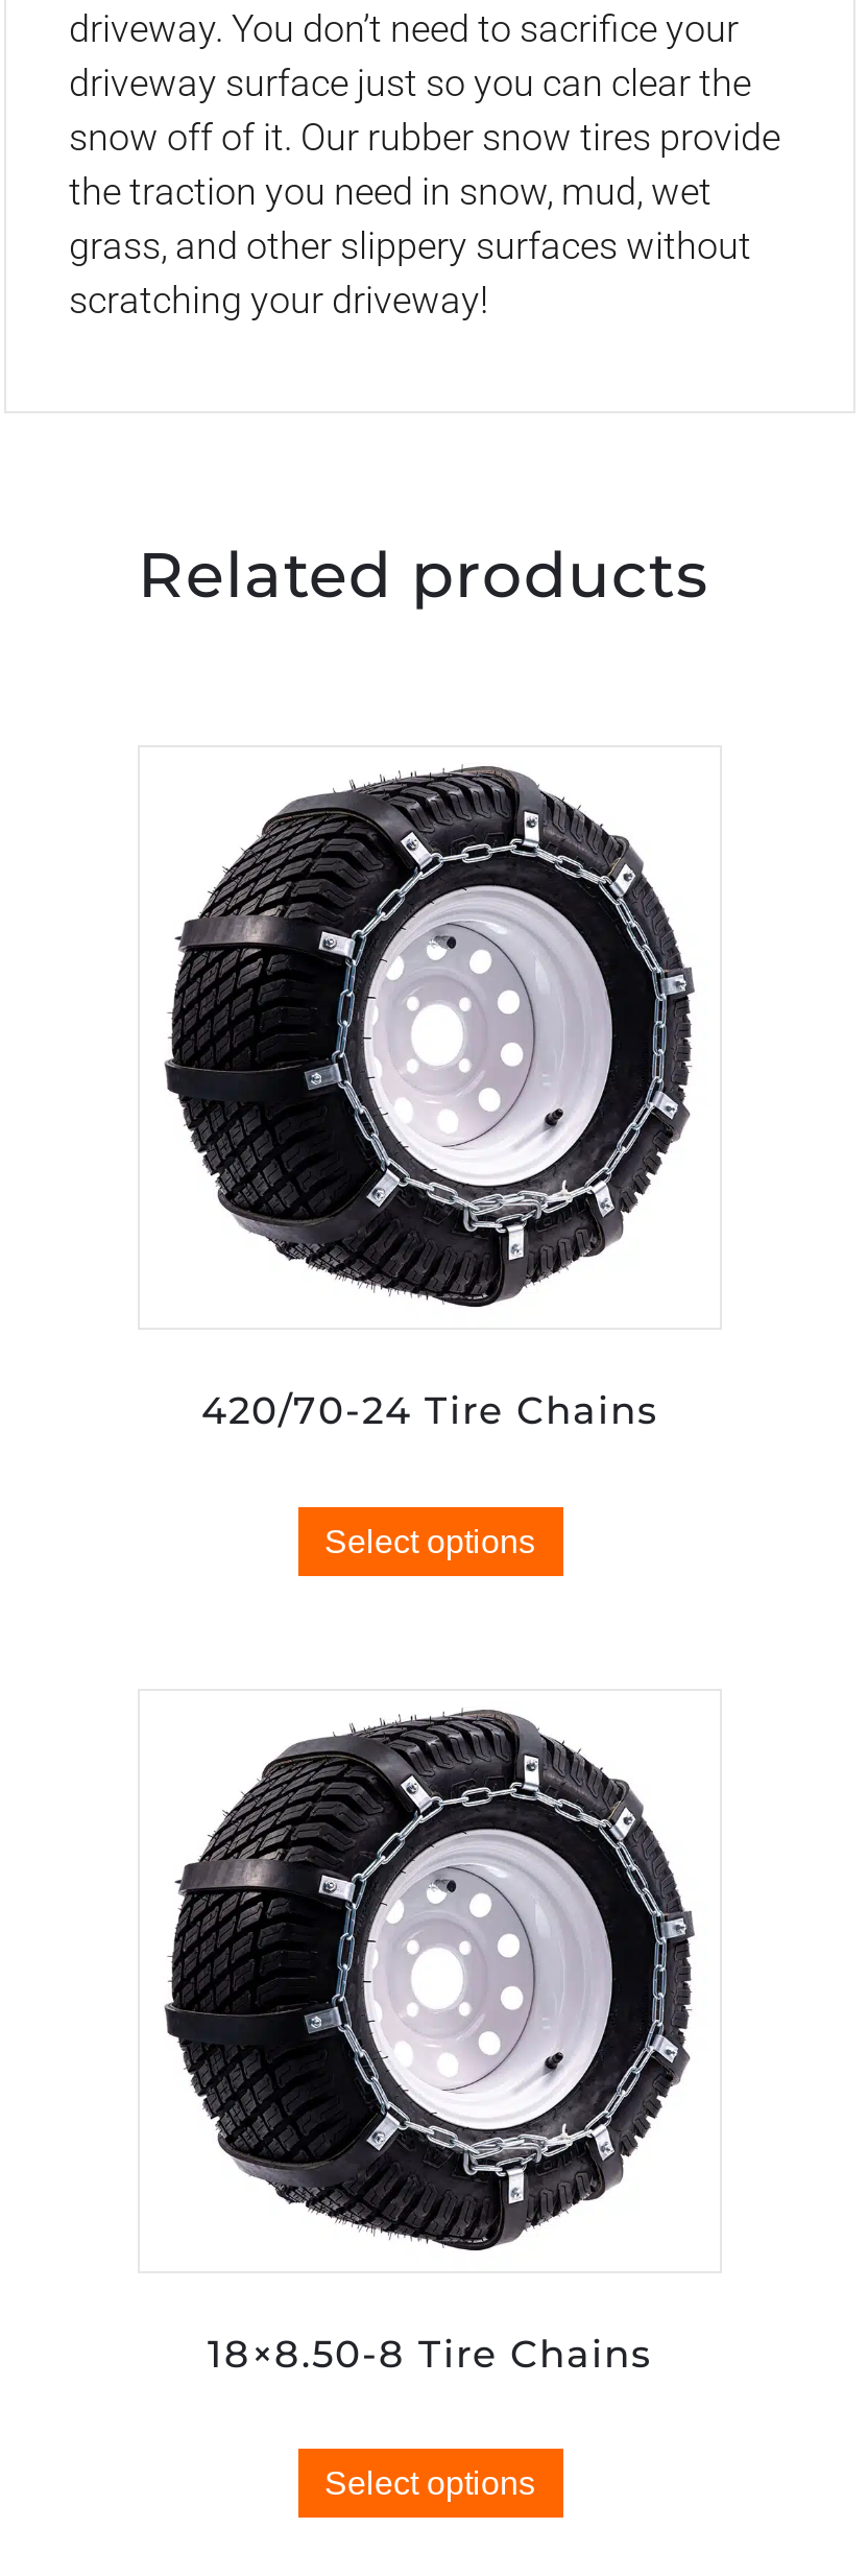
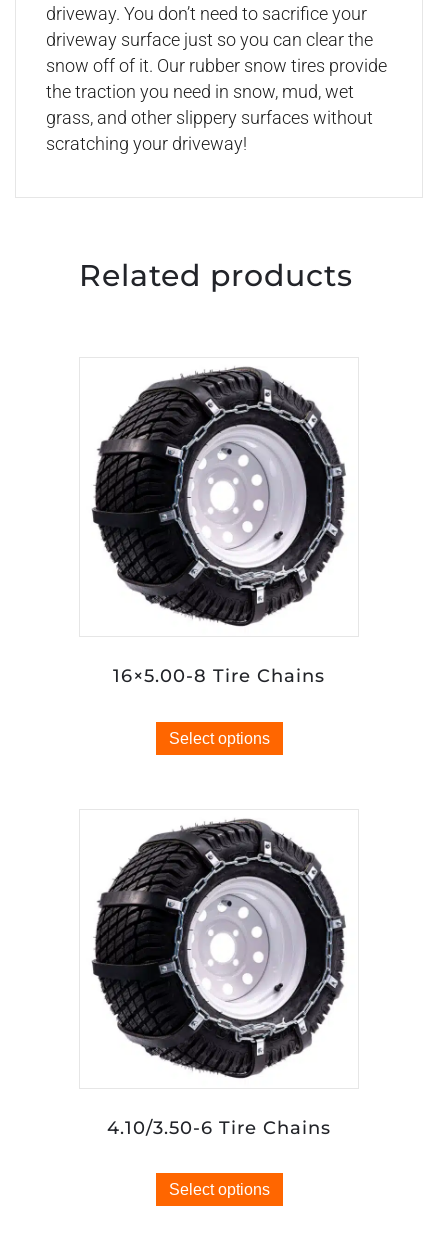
- 420/70-24 Tire Chains
+ 16×5.00-8 Tire Chains

- 18×8.50-8 Tire Chains
+ 4.10/3.50-6 Tire Chains
